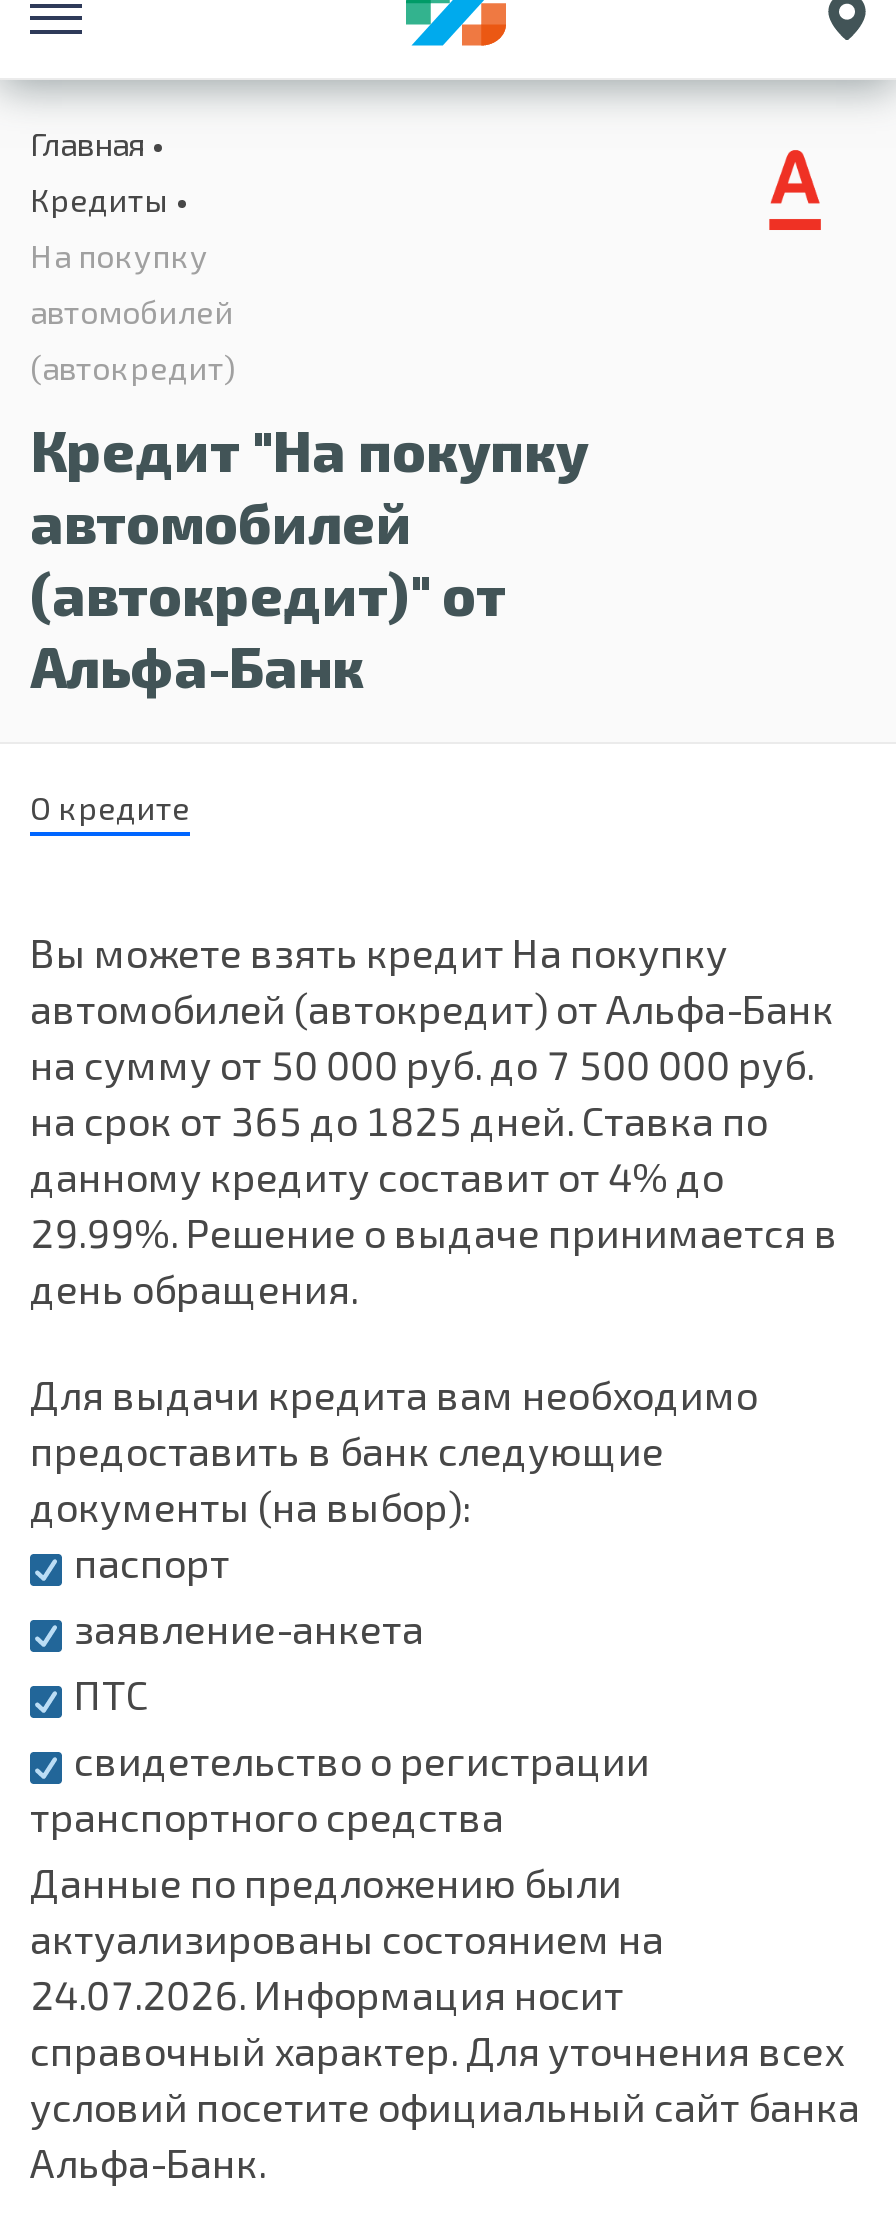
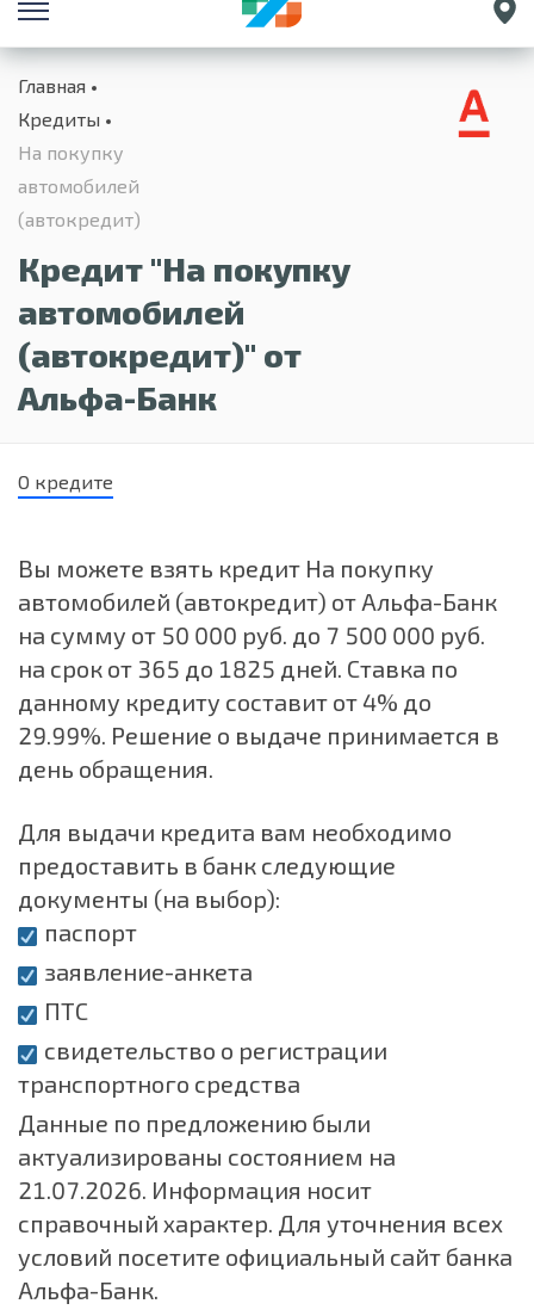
- 24.07.2026. Информация носит
+ 21.07.2026. Информация носит
